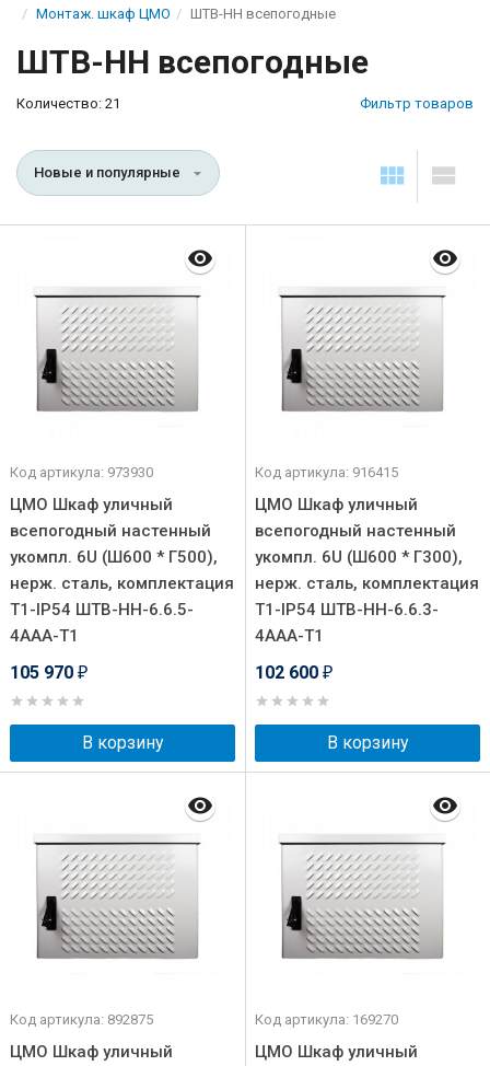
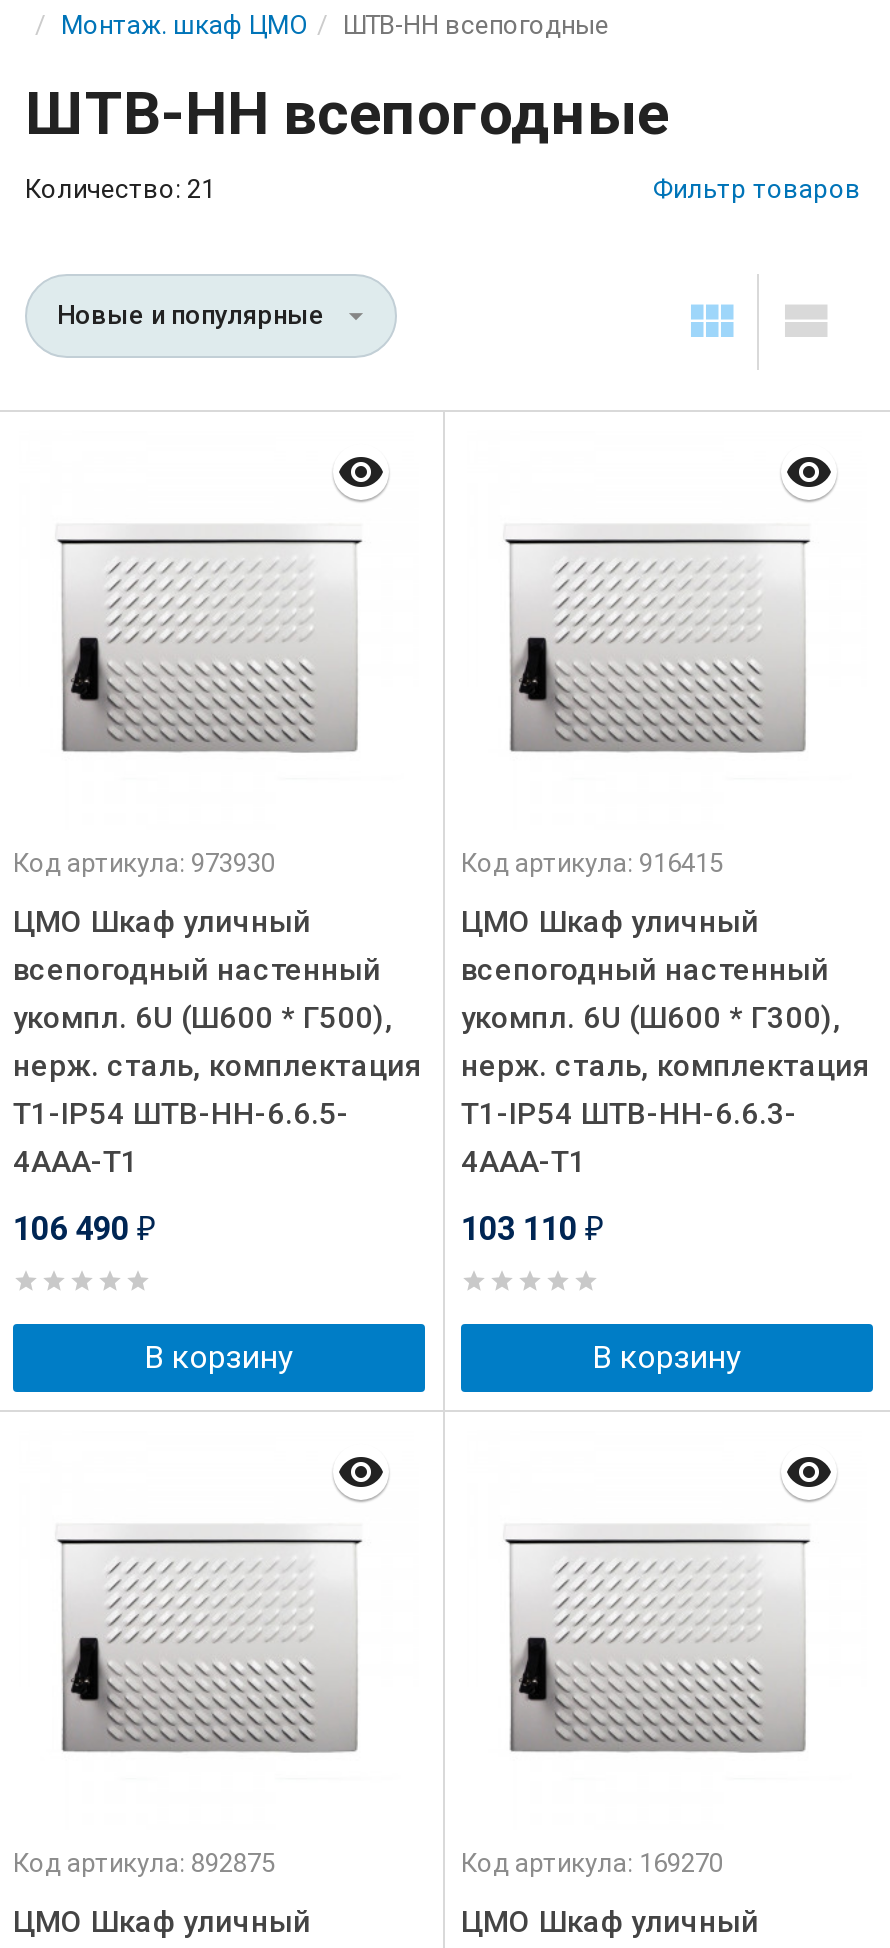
- 105 970 ₽
+ 106 490 ₽

- 102 600 ₽
+ 103 110 ₽
